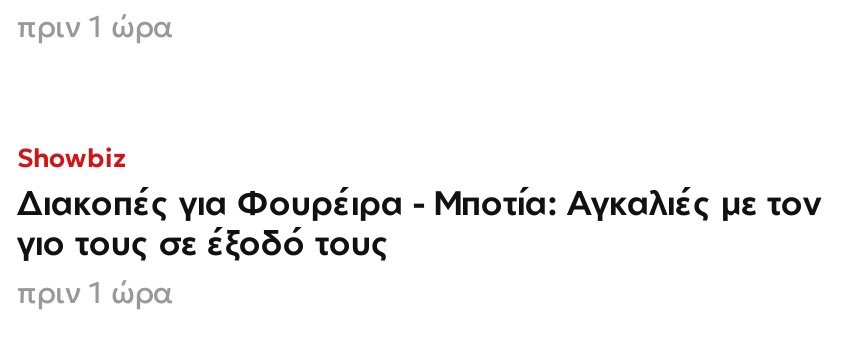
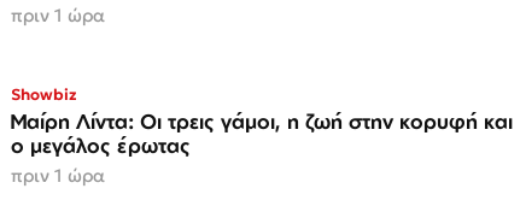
- Διακοπές για Φουρέιρα - Μποτία: Αγκαλιές με τον
- γιο τους σε έξοδό τους
+ Μαίρη Λίντα: Οι τρεις γάμοι, η ζωή στην κορυφή και
+ ο μεγάλος έρωτας
